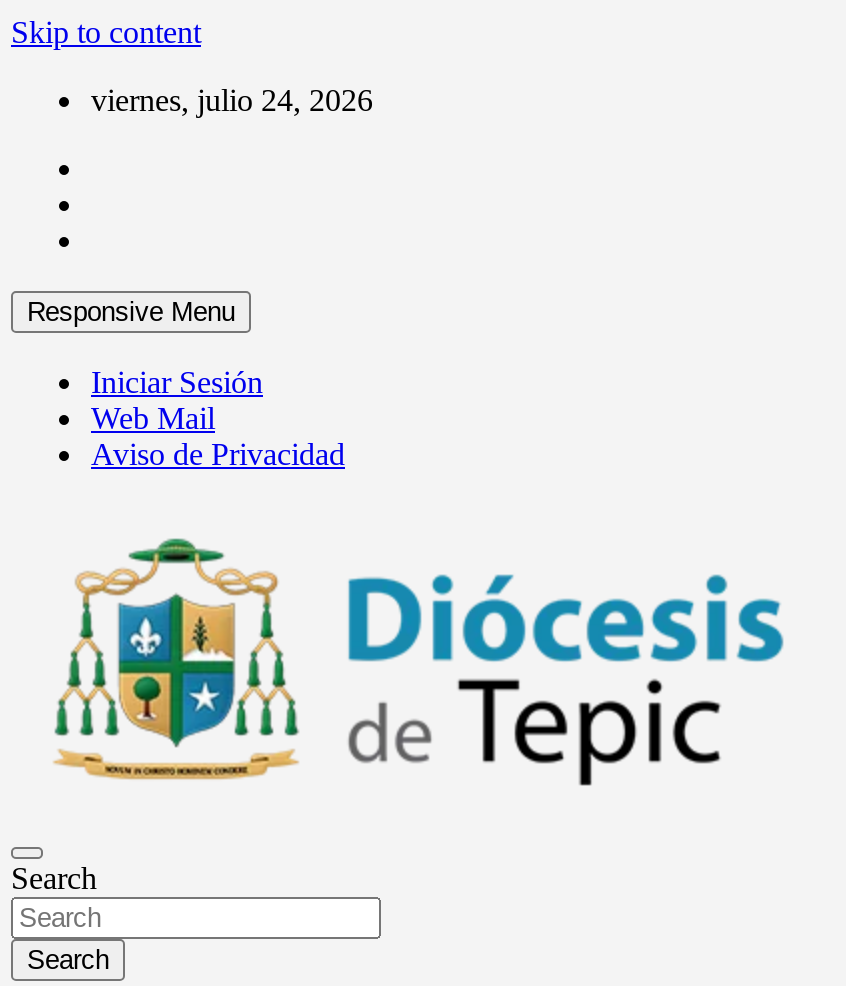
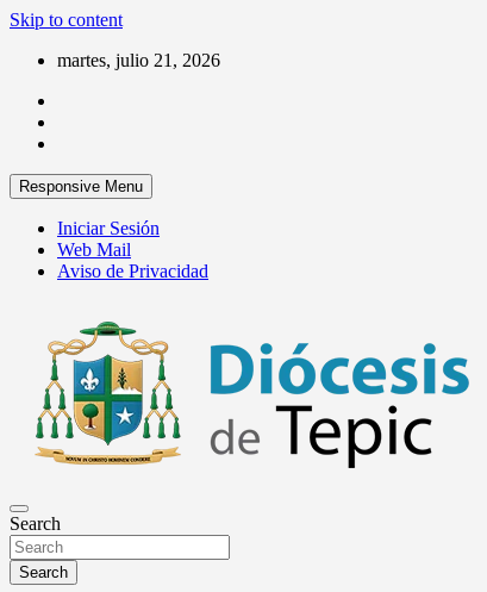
- viernes, julio 24, 2026
+ martes, julio 21, 2026
